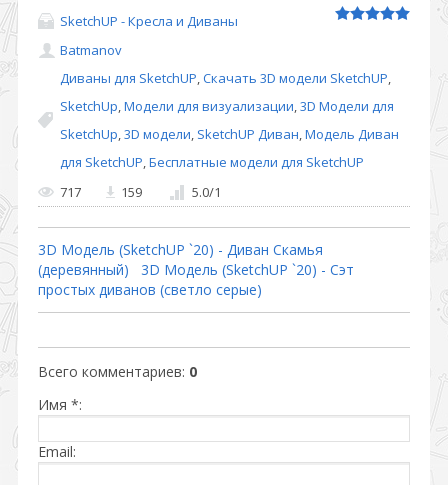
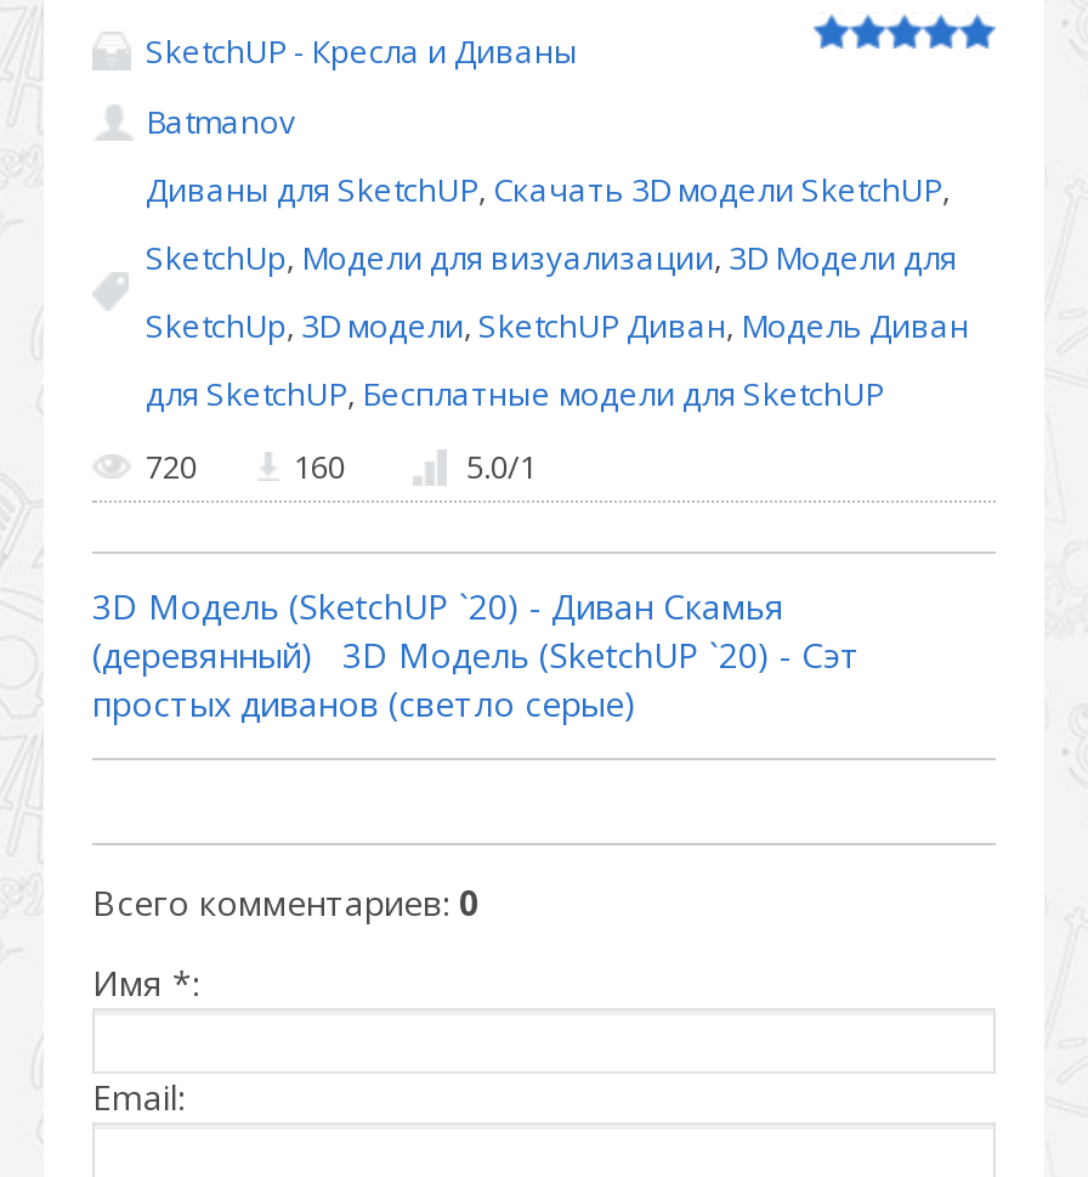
- 717
+ 720

- 159
+ 160
